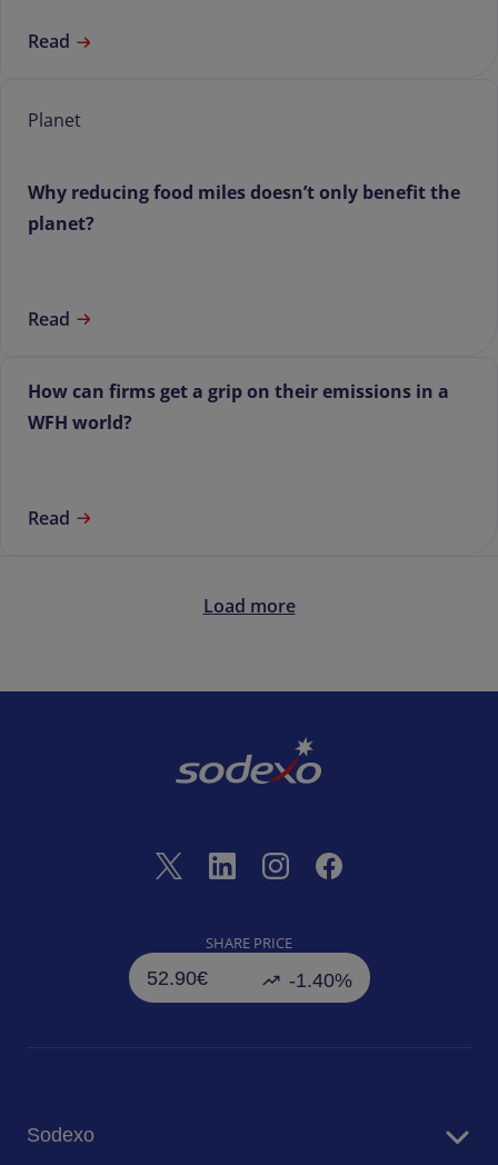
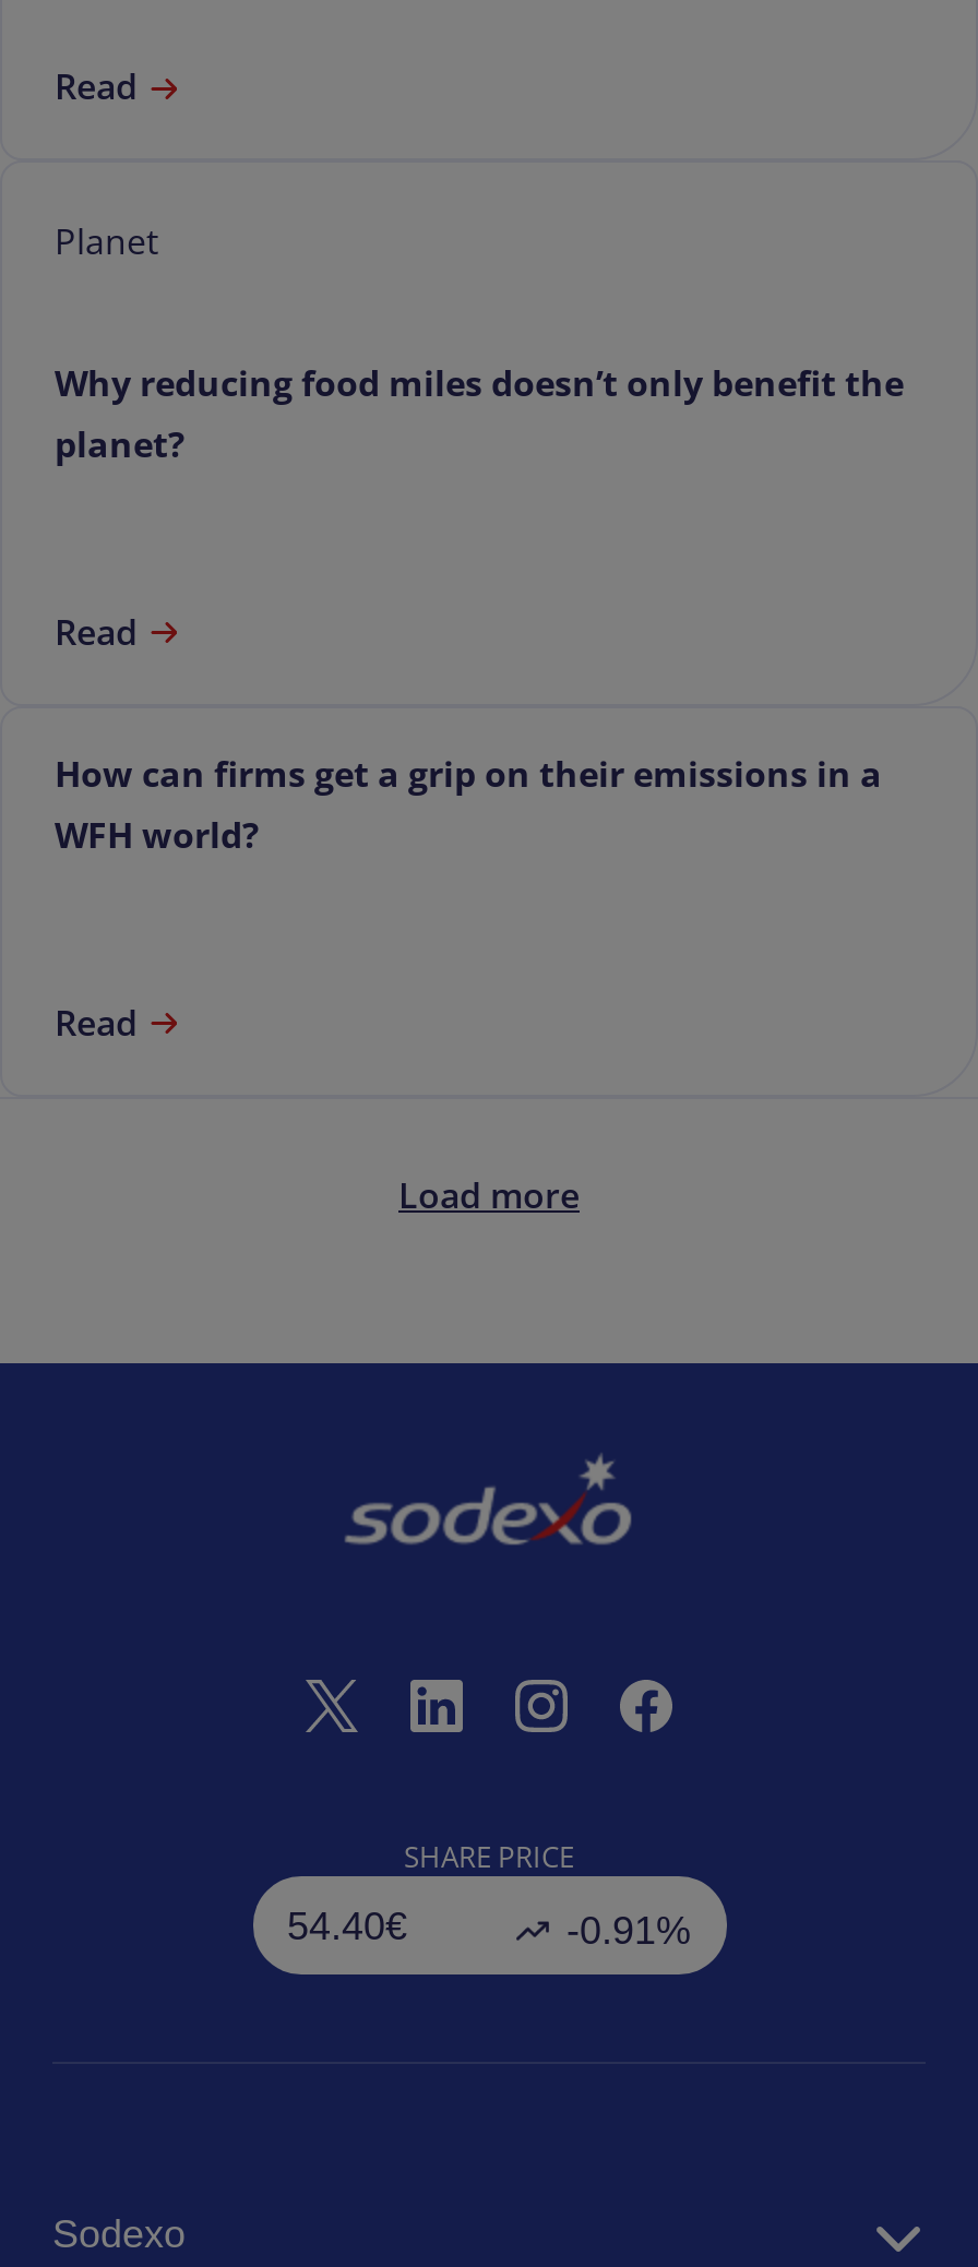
- 52.90€
+ 54.40€

- -1.40%
+ -0.91%
